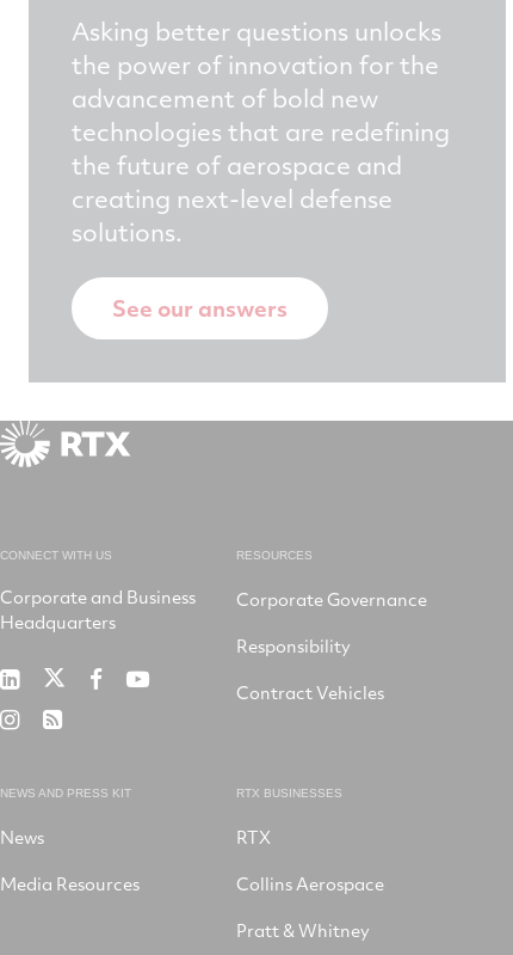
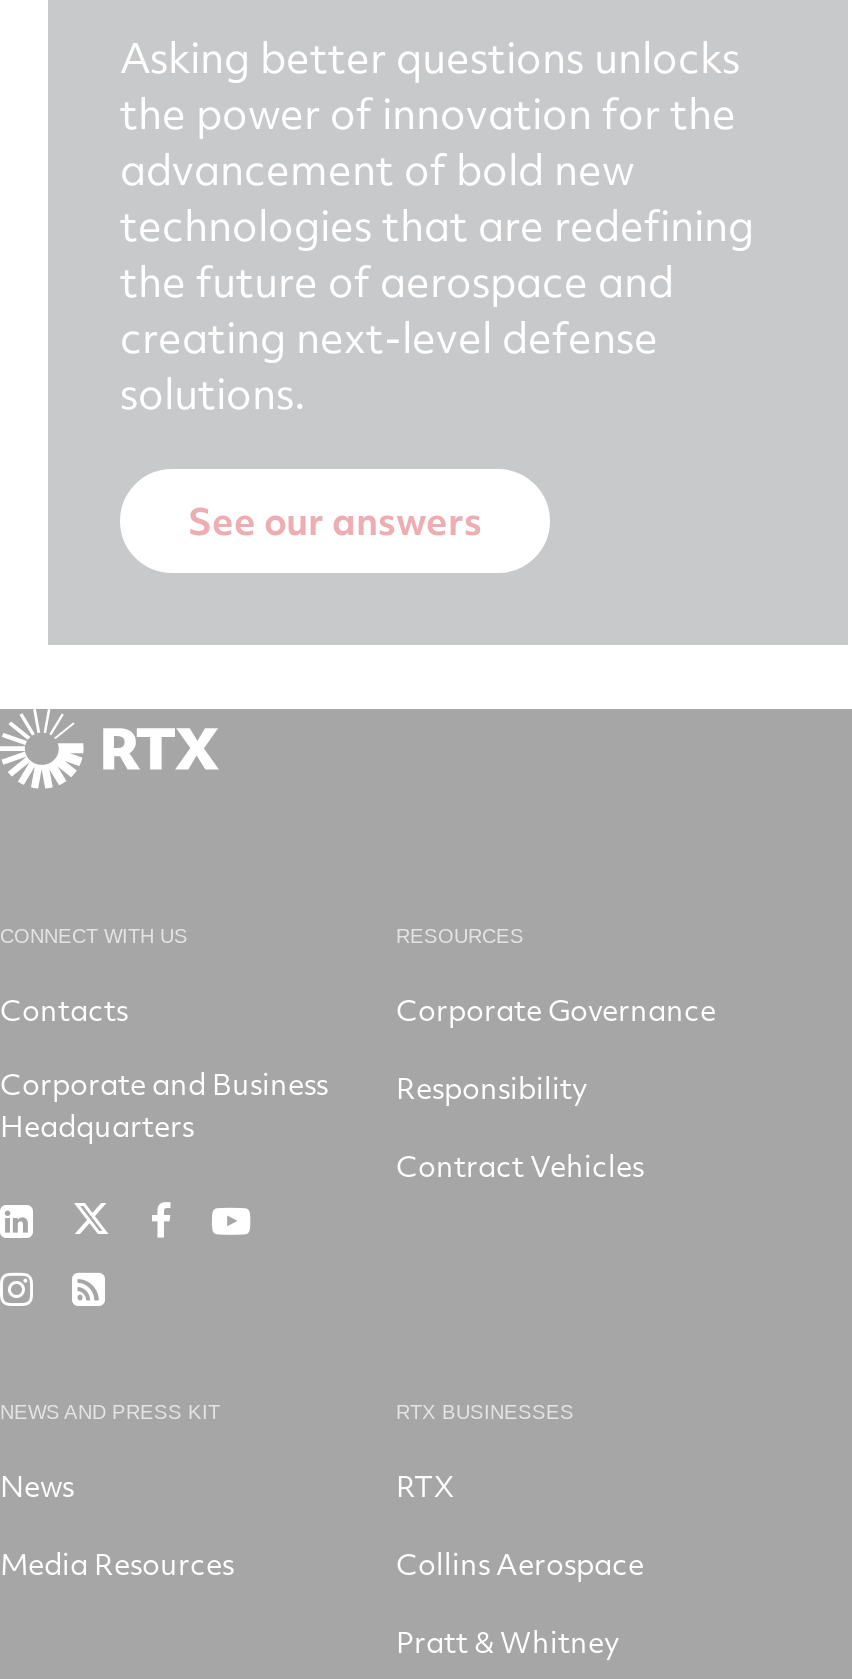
+ Contacts
